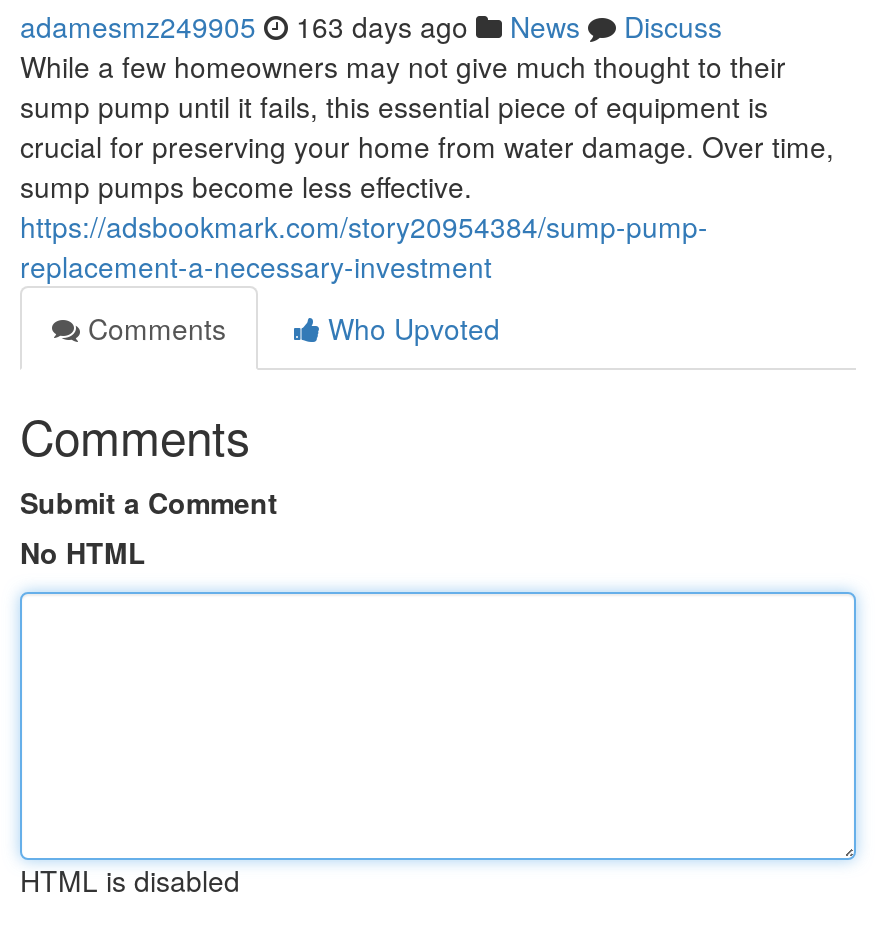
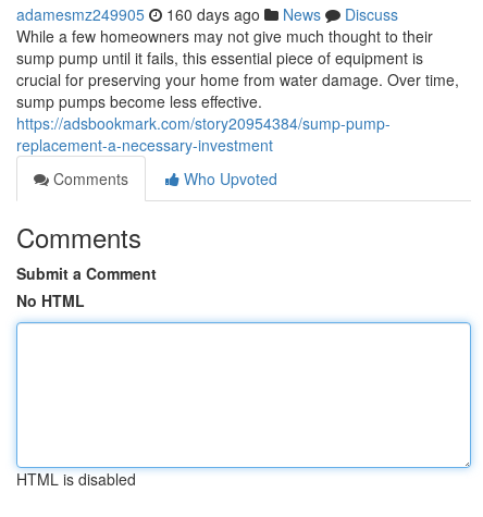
- adamesmz249905 163 days ago News Discuss
+ adamesmz249905 160 days ago News Discuss
